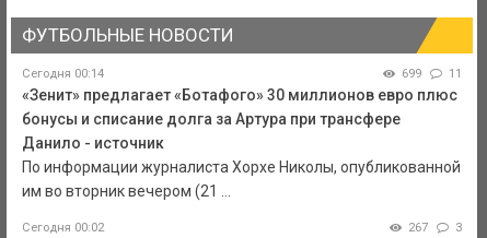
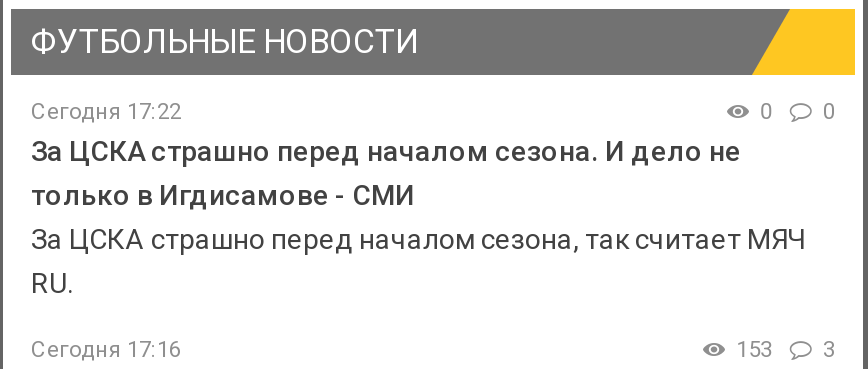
- Сегодня 00:14
- 699
- 11
- «Зенит» предлагает «Ботафого» 30 миллионов евро плюс
- бонусы и списание долга за Артура при трансфере
- Данило - источник
- По информации журналиста Хорхе Николы, опубликованной
- им во вторник вечером (21 ...
+ Сегодня 17:22
+ 0
+ 0
+ За ЦСКА страшно перед началом сезона. И дело не
+ только в Игдисамове - СМИ
+ За ЦСКА страшно перед началом сезона, так считает МЯЧ
+ RU.

- Сегодня 00:02
- 267
+ Сегодня 17:16
+ 153
